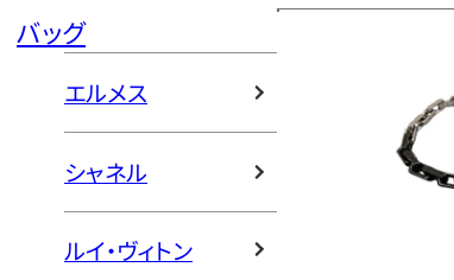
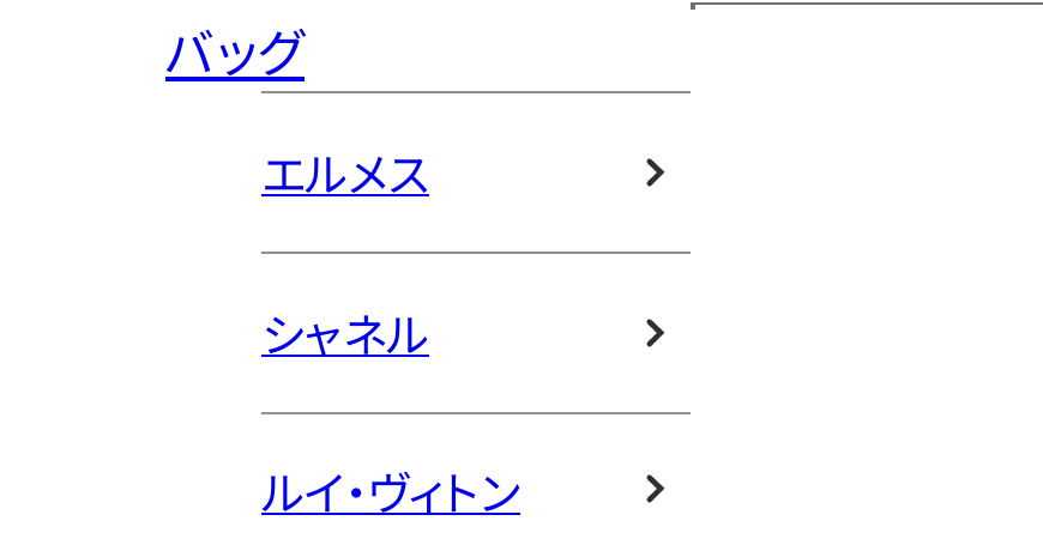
- [image]
